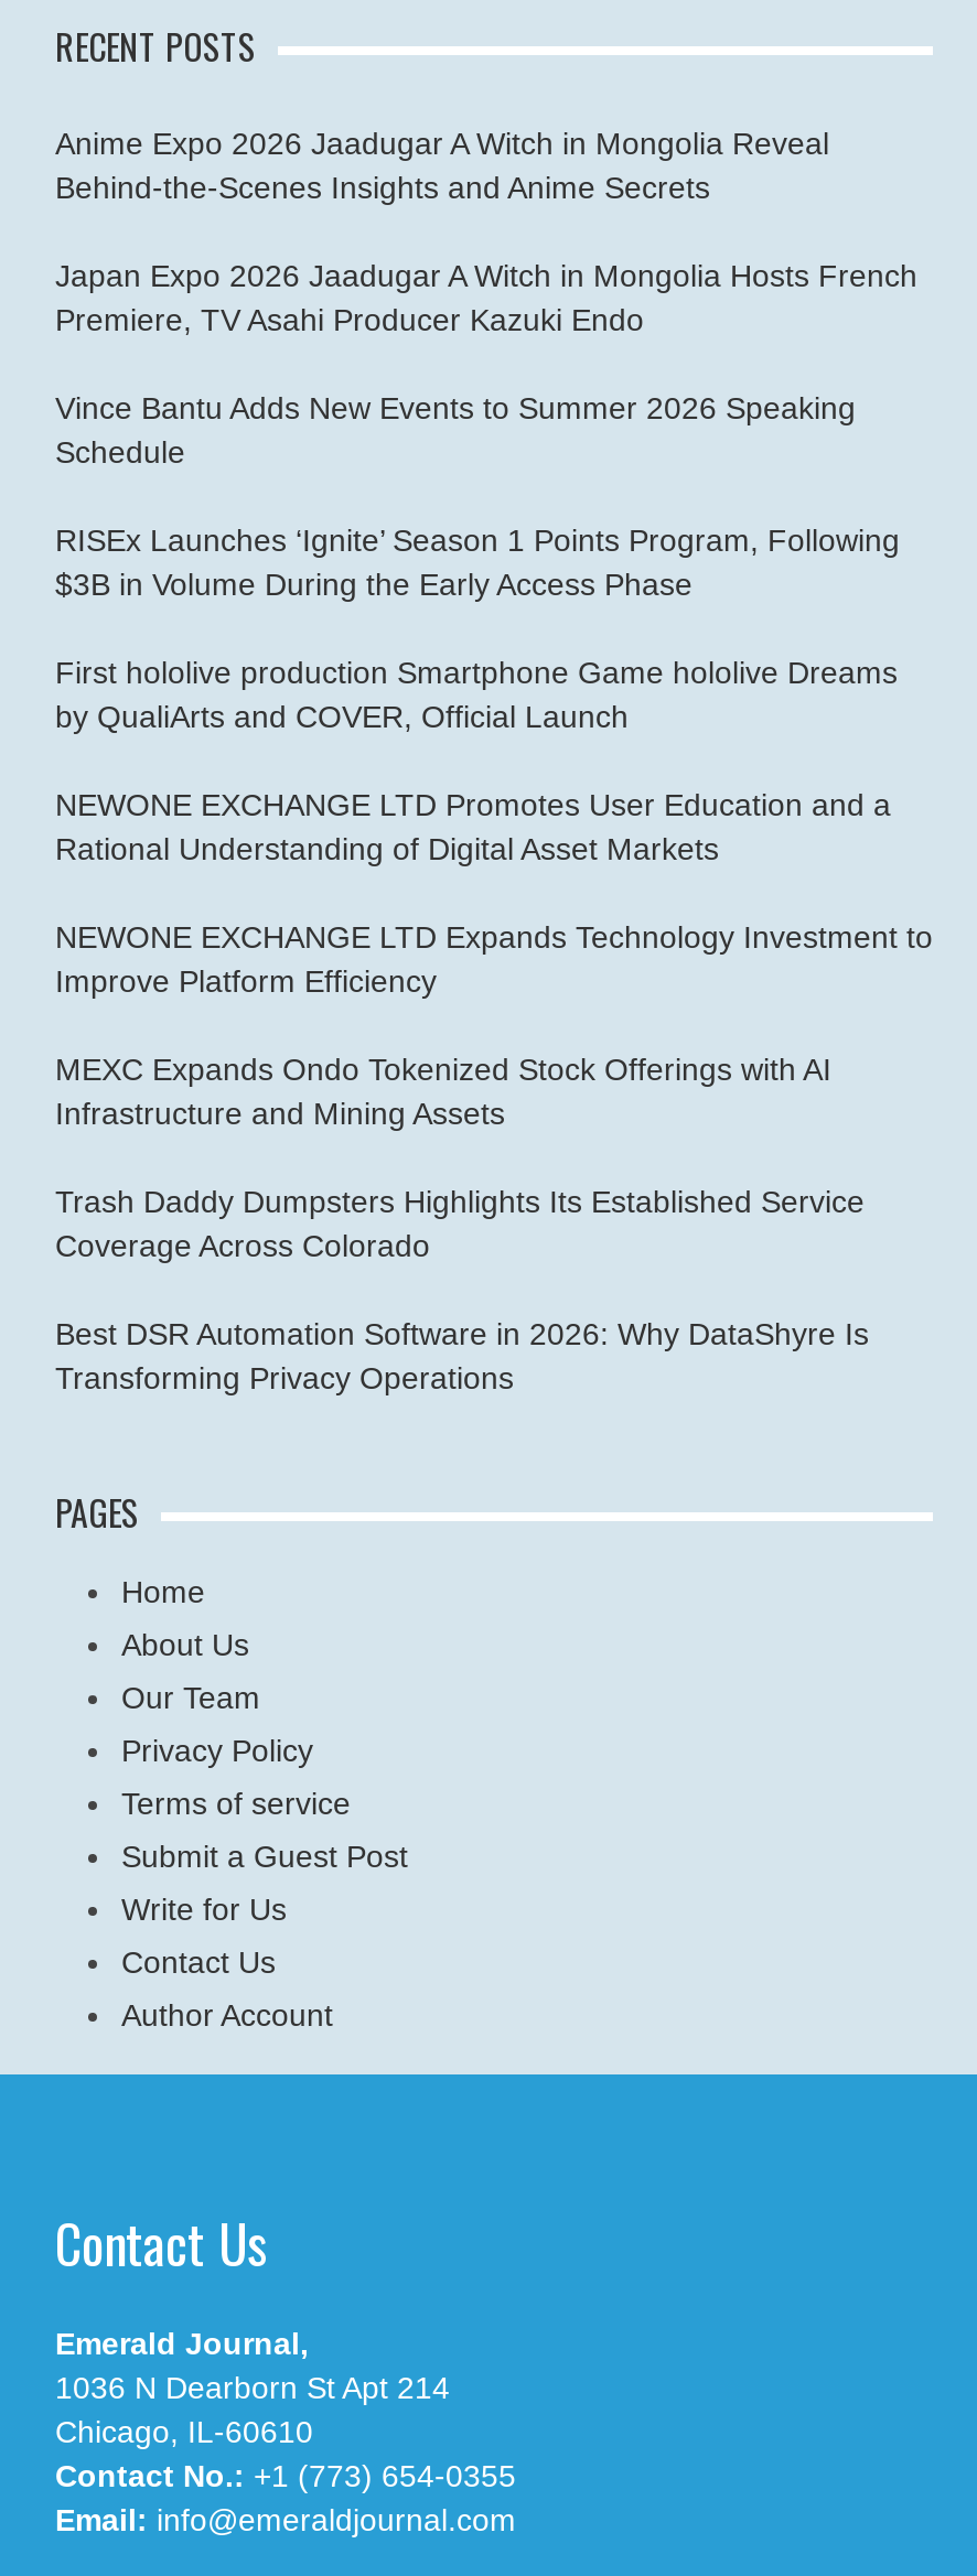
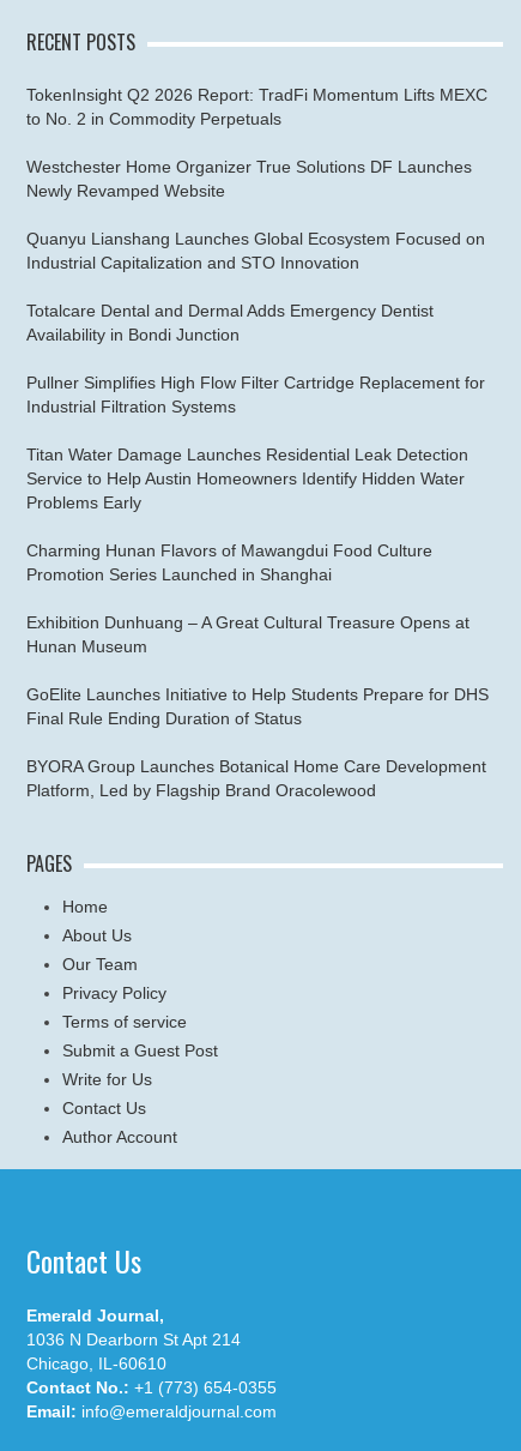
- Anime Expo 2026 Jaadugar A Witch in Mongolia Reveal
- Behind-the-Scenes Insights and Anime Secrets
+ TokenInsight Q2 2026 Report: TradFi Momentum Lifts MEXC
+ to No. 2 in Commodity Perpetuals

- Japan Expo 2026 Jaadugar A Witch in Mongolia Hosts French
- Premiere, TV Asahi Producer Kazuki Endo
+ Westchester Home Organizer True Solutions DF Launches
+ Newly Revamped Website

- Vince Bantu Adds New Events to Summer 2026 Speaking
- Schedule
+ Quanyu Lianshang Launches Global Ecosystem Focused on
+ Industrial Capitalization and STO Innovation

- RISEx Launches ‘Ignite’ Season 1 Points Program, Following
- $3B in Volume During the Early Access Phase
+ Totalcare Dental and Dermal Adds Emergency Dentist
+ Availability in Bondi Junction

- First hololive production Smartphone Game hololive Dreams
- by QualiArts and COVER, Official Launch
+ Pullner Simplifies High Flow Filter Cartridge Replacement for
+ Industrial Filtration Systems

- NEWONE EXCHANGE LTD Promotes User Education and a
- Rational Understanding of Digital Asset Markets
+ Titan Water Damage Launches Residential Leak Detection
+ Service to Help Austin Homeowners Identify Hidden Water
+ Problems Early

- NEWONE EXCHANGE LTD Expands Technology Investment to
- Improve Platform Efficiency
+ Charming Hunan Flavors of Mawangdui Food Culture
+ Promotion Series Launched in Shanghai

- MEXC Expands Ondo Tokenized Stock Offerings with AI
- Infrastructure and Mining Assets
+ Exhibition Dunhuang – A Great Cultural Treasure Opens at
+ Hunan Museum

- Trash Daddy Dumpsters Highlights Its Established Service
- Coverage Across Colorado
+ GoElite Launches Initiative to Help Students Prepare for DHS
+ Final Rule Ending Duration of Status

- Best DSR Automation Software in 2026: Why DataShyre Is
- Transforming Privacy Operations
+ BYORA Group Launches Botanical Home Care Development
+ Platform, Led by Flagship Brand Oracolewood
